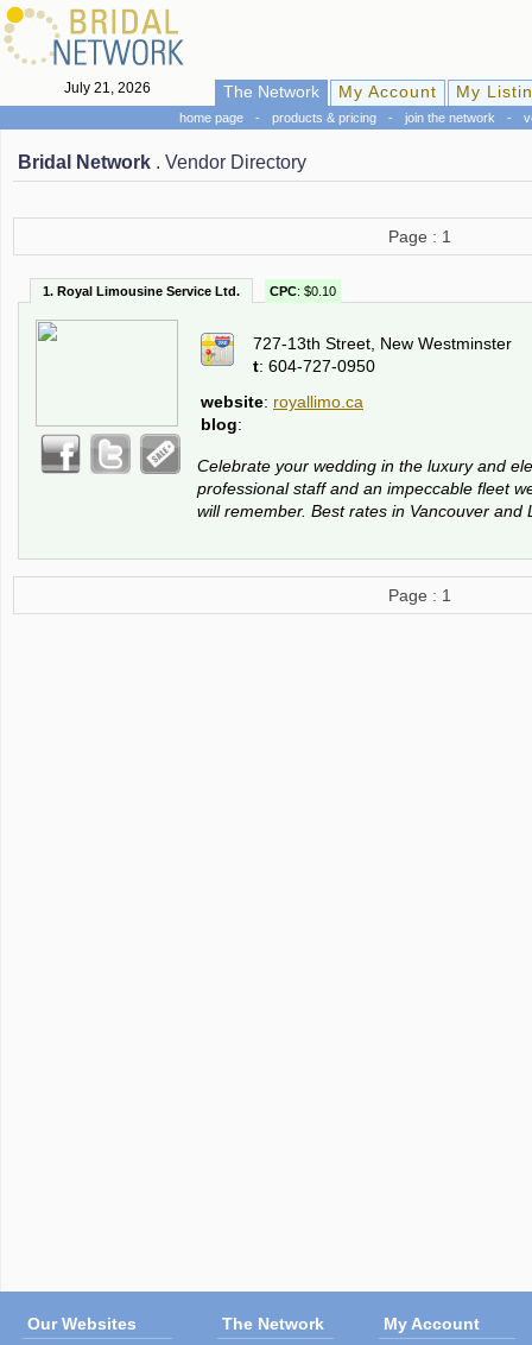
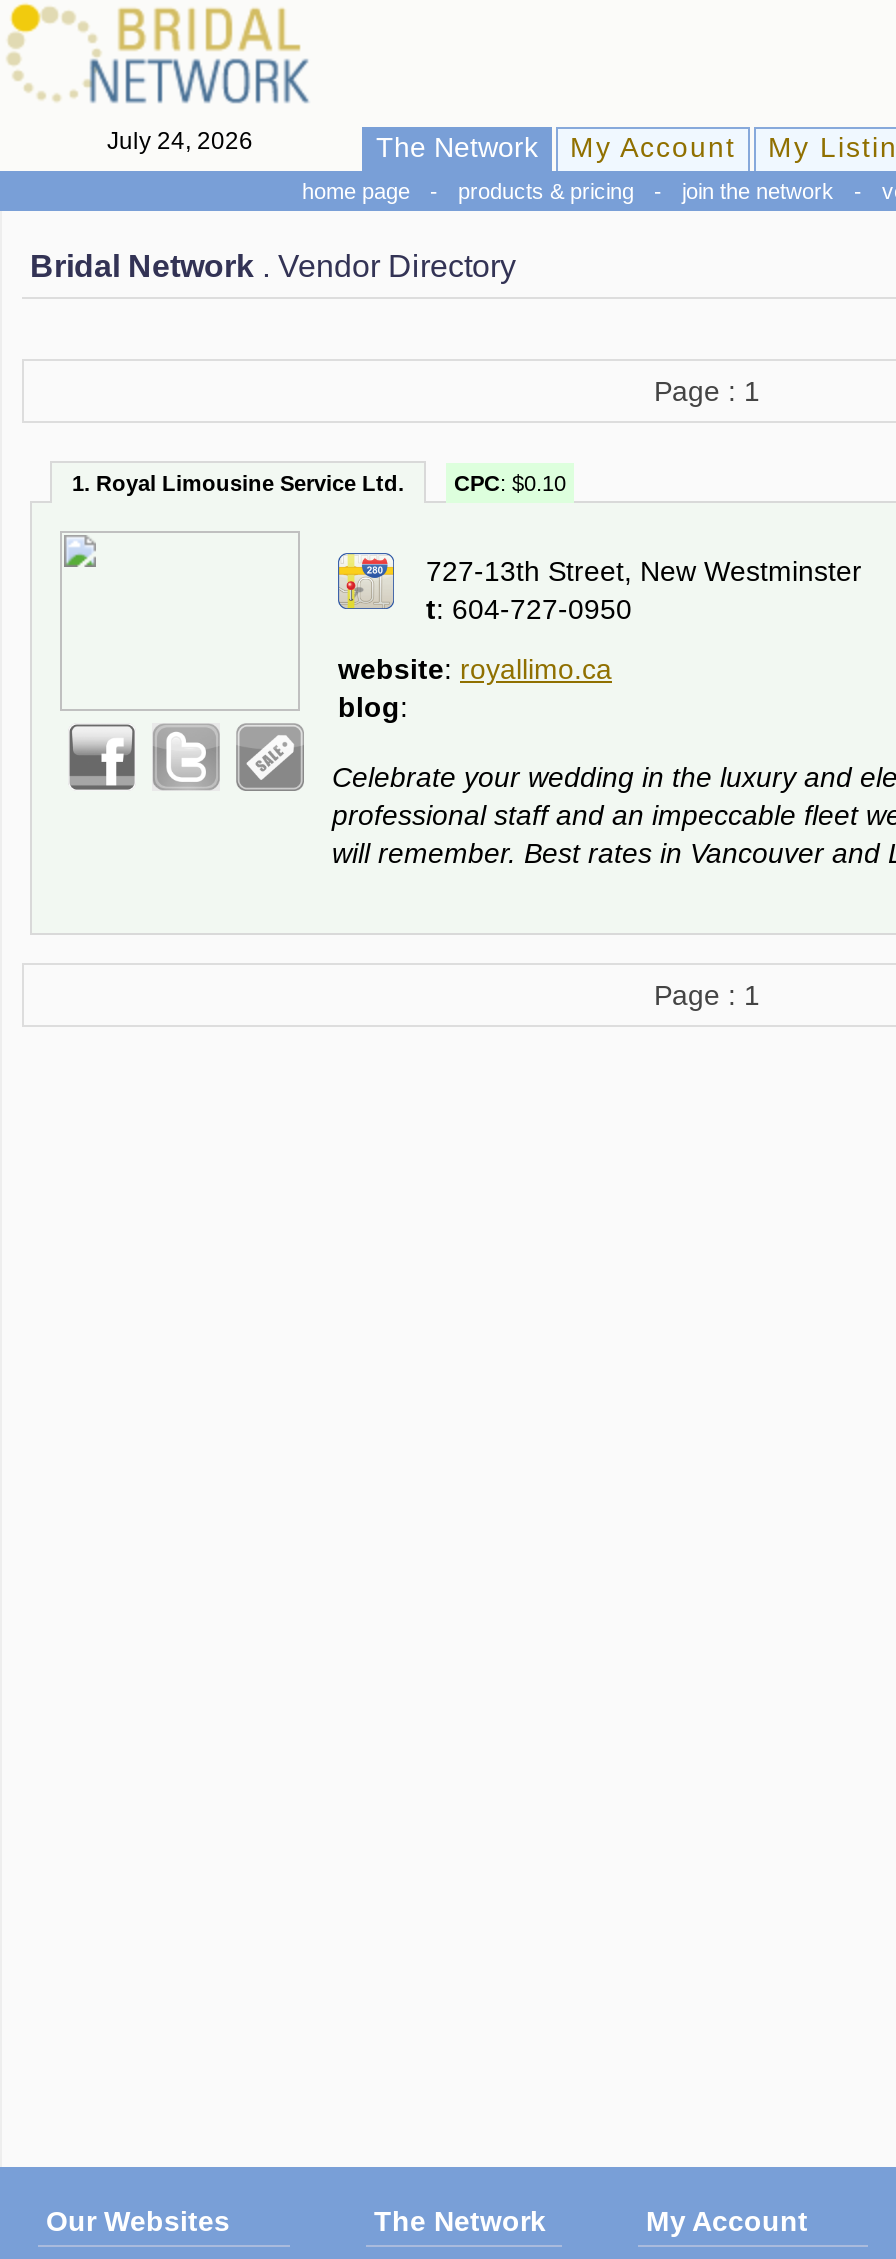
- July 21, 2026
+ July 24, 2026
